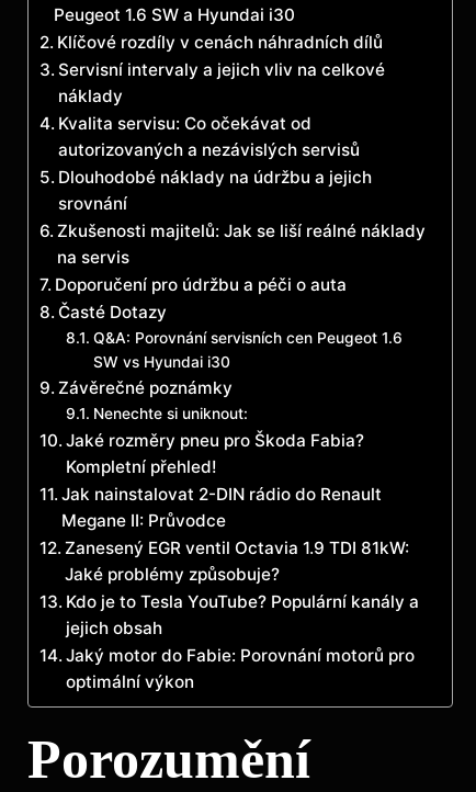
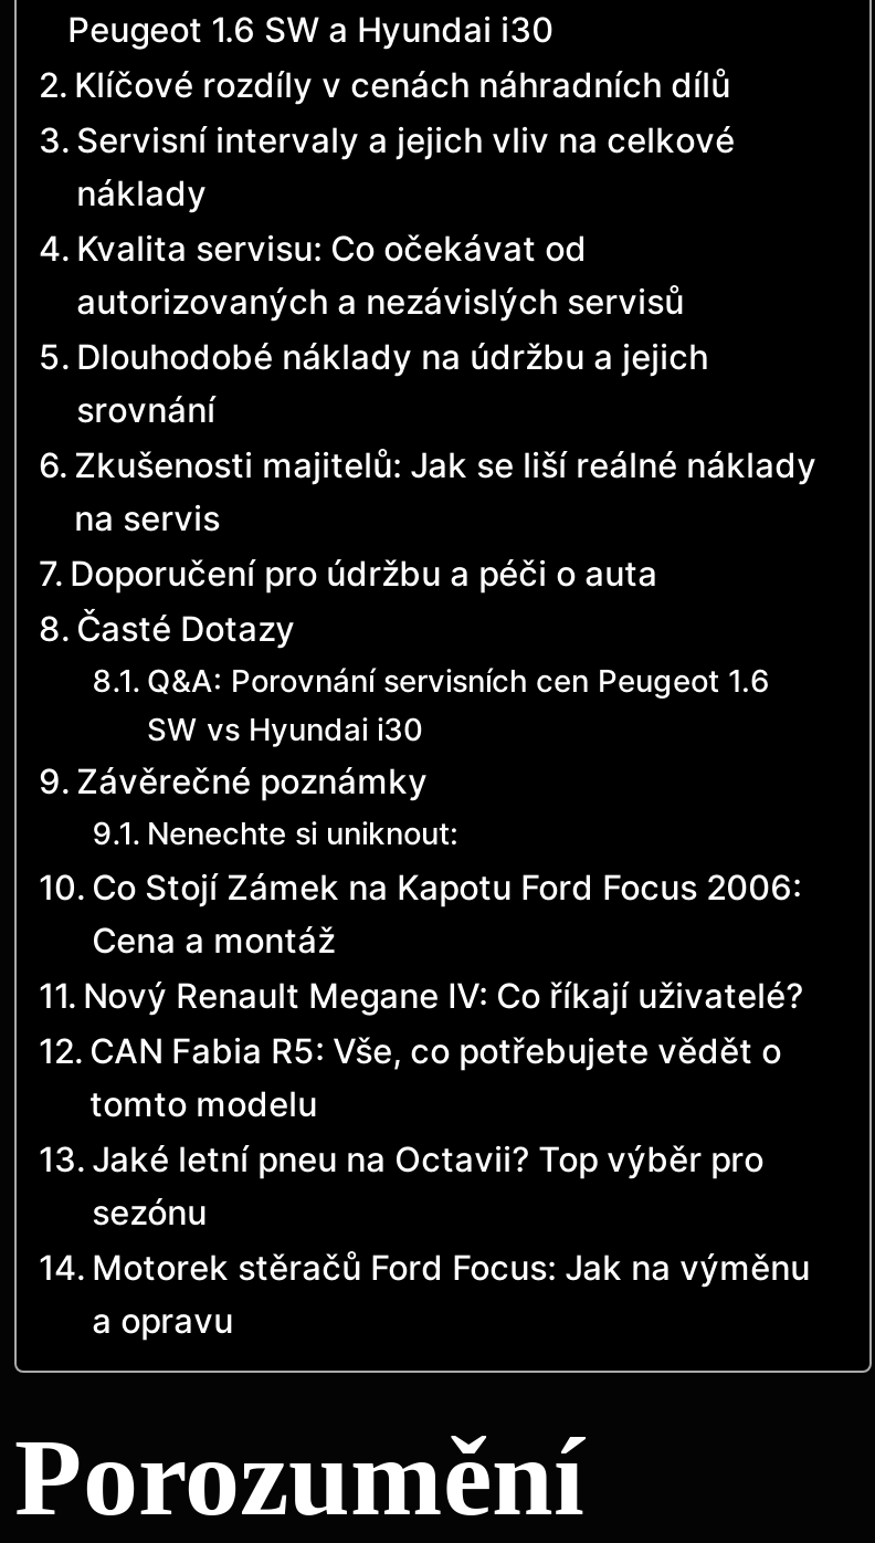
- Jaké rozměry pneu pro Škoda Fabia?
- Kompletní přehled!
- Jak nainstalovat 2-DIN rádio do Renault
- Megane II: Průvodce
- Zanesený EGR ventil Octavia 1.9 TDI 81kW:
- Jaké problémy způsobuje?
- Kdo je to Tesla YouTube? Populární kanály a
- jejich obsah
- Jaký motor do Fabie: Porovnání motorů pro
- optimální výkon
+ Co Stojí Zámek na Kapotu Ford Focus 2006:
+ Cena a montáž
+ Nový Renault Megane IV: Co říkají uživatelé?
+ CAN Fabia R5: Vše, co potřebujete vědět o
+ tomto modelu
+ Jaké letní pneu na Octavii? Top výběr pro
+ sezónu
+ Motorek stěračů Ford Focus: Jak na výměnu
+ a opravu
